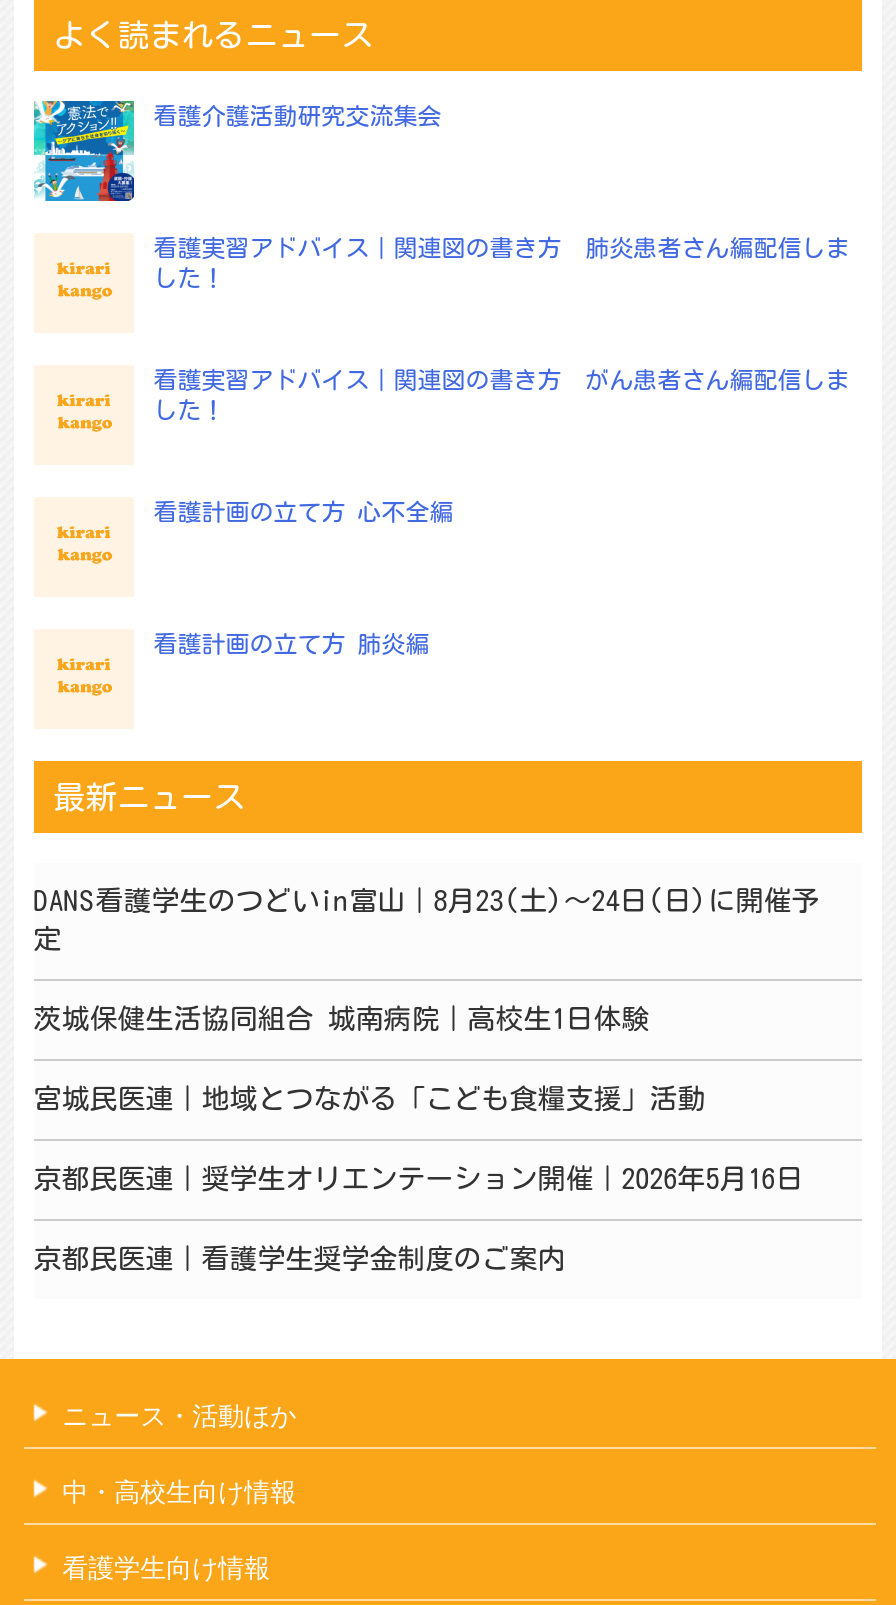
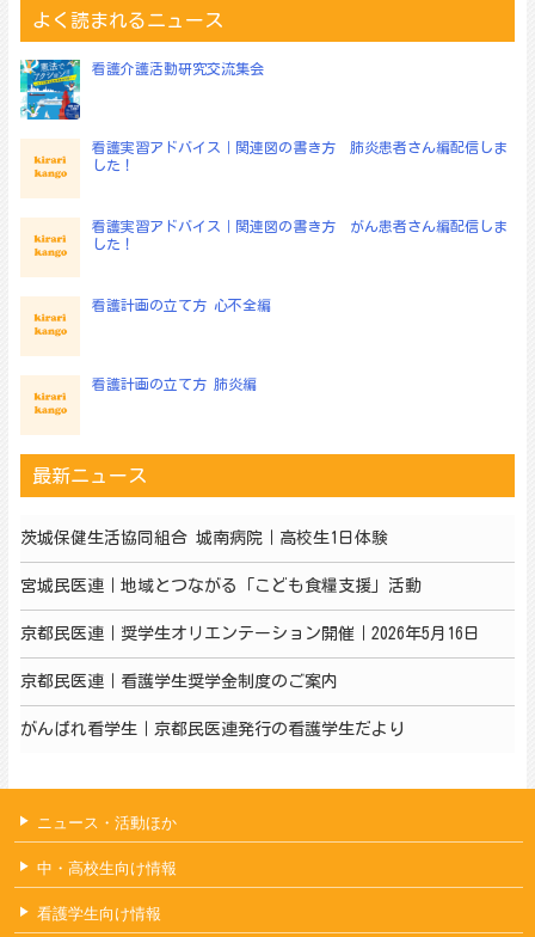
- DANS看護学生のつどいin富山｜8月23(土)～24日(日)に開催予
- 定

moved up: 茨城保健生活協同組合 城南病院｜高校生1日体験 | 宮城民医連｜地域とつながる「こども食糧支援」活動 | 京都民医連｜奨学生オリエンテーション開催｜2026年5月16日 | 京都民医連｜看護学生奨学金制度のご案内

+ がんばれ看学生｜京都民医連発行の看護学生だより
